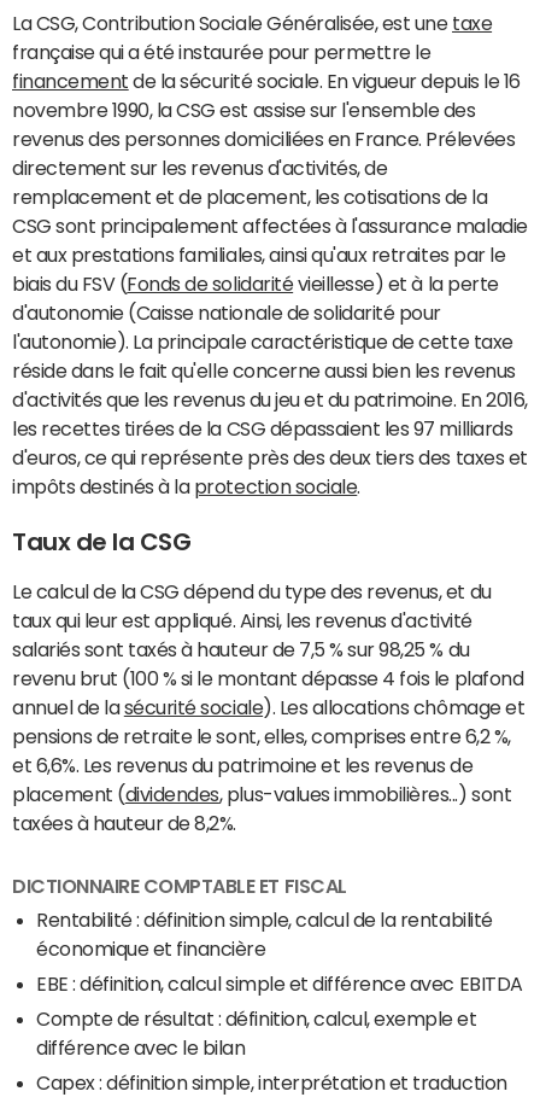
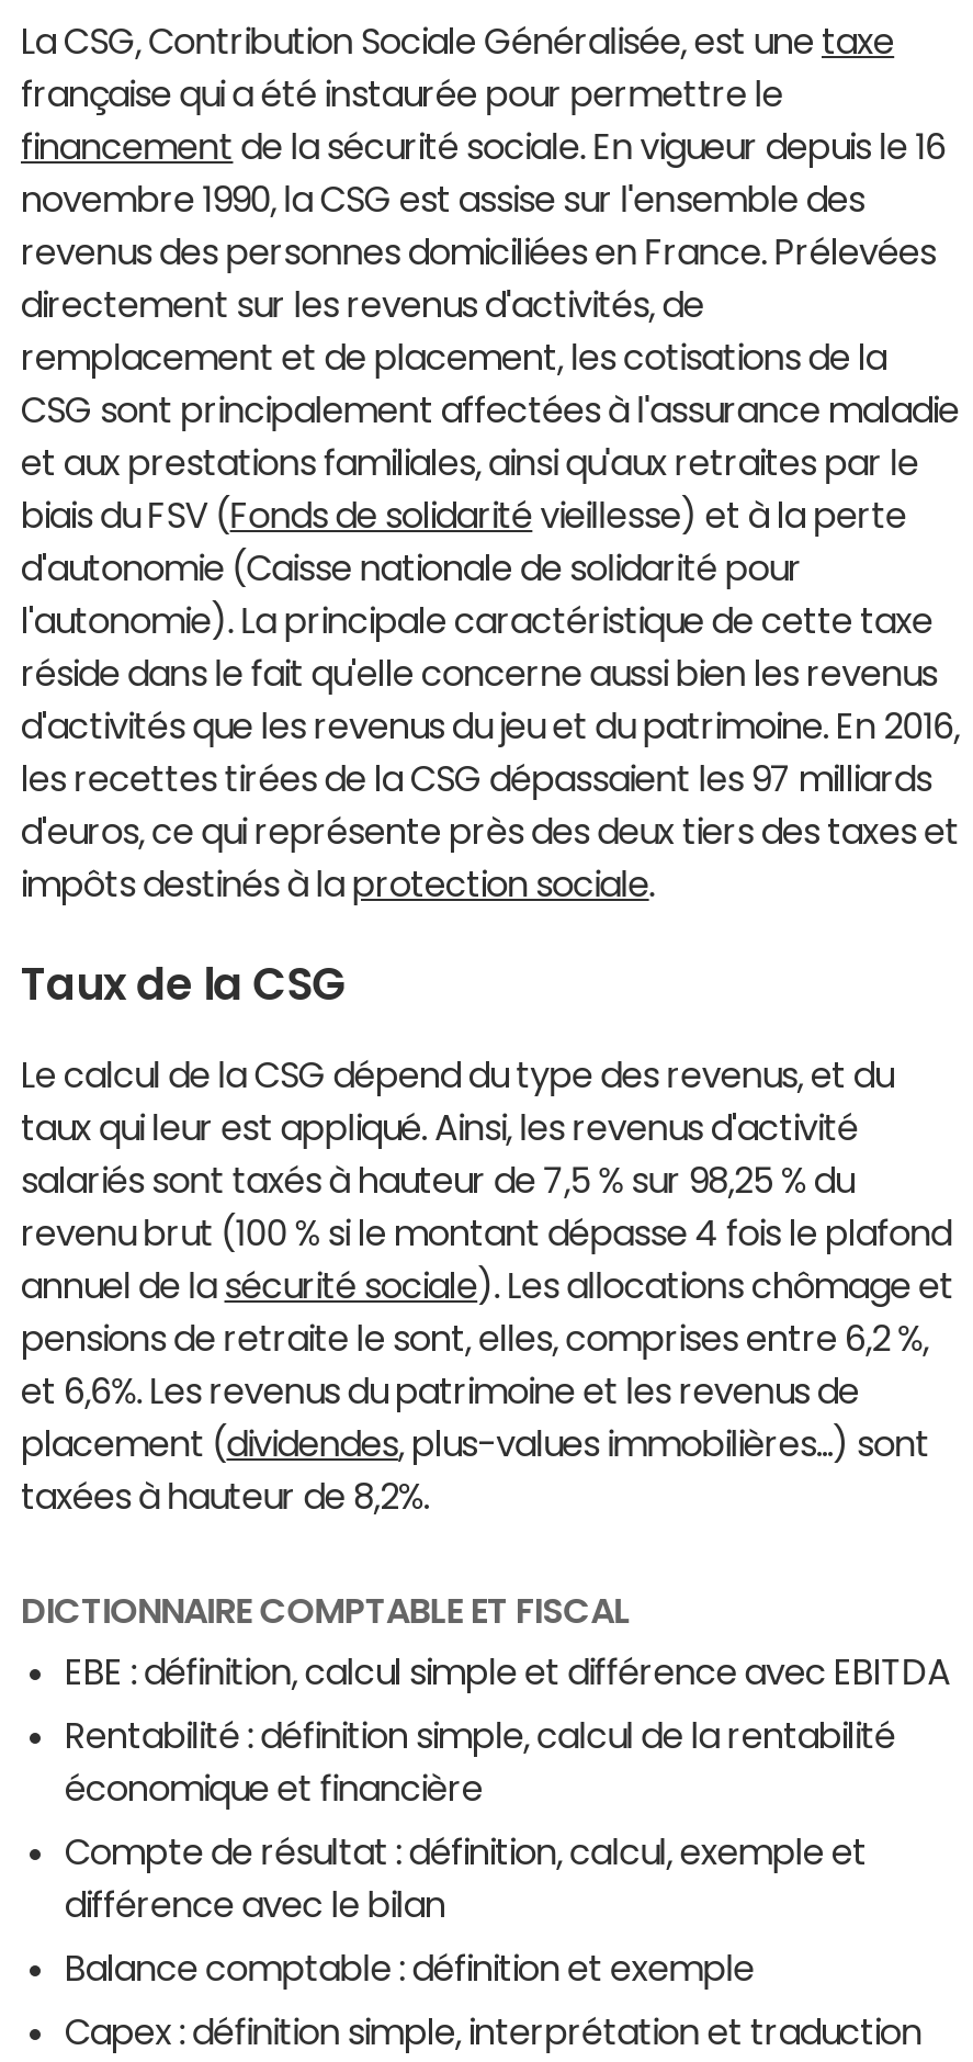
moved up: EBE : définition, calcul simple et différence avec EBITDA

+ Balance comptable : définition et exemple
